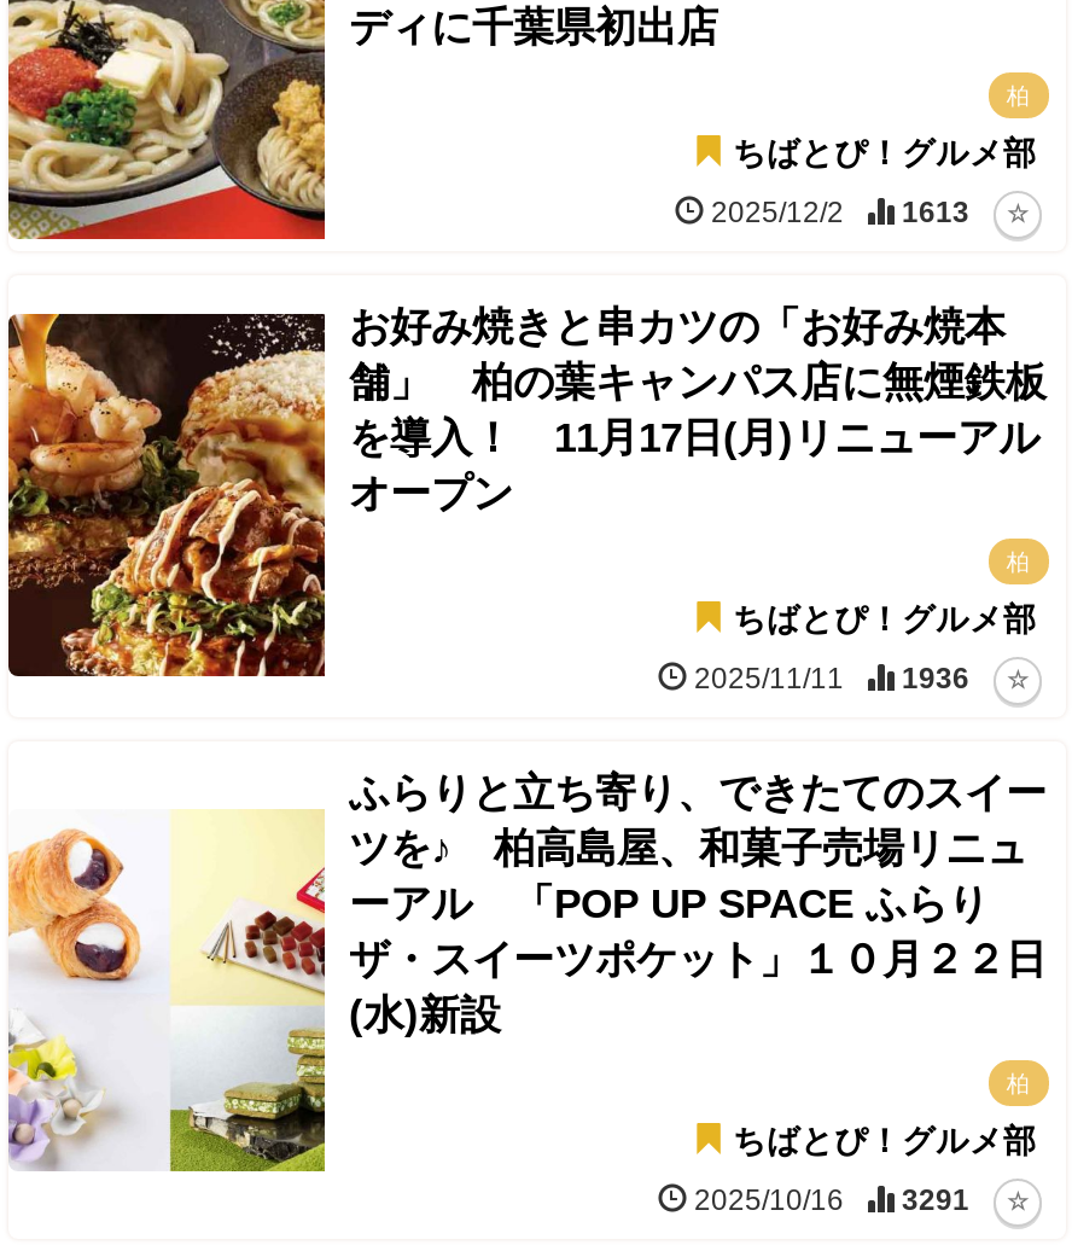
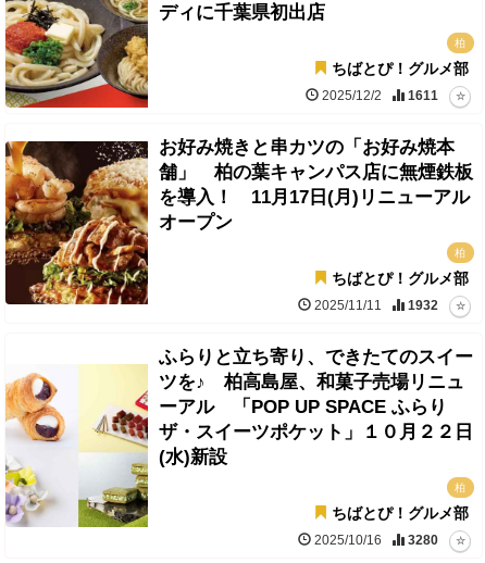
- 2025/12/2 1613
+ 2025/12/2 1611

- 2025/11/11 1936
+ 2025/11/11 1932

- 2025/10/16 3291
+ 2025/10/16 3280
